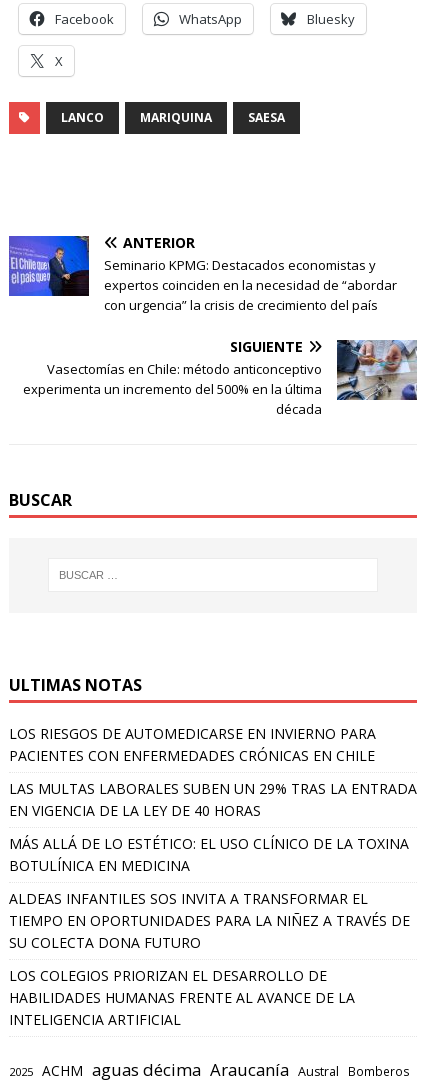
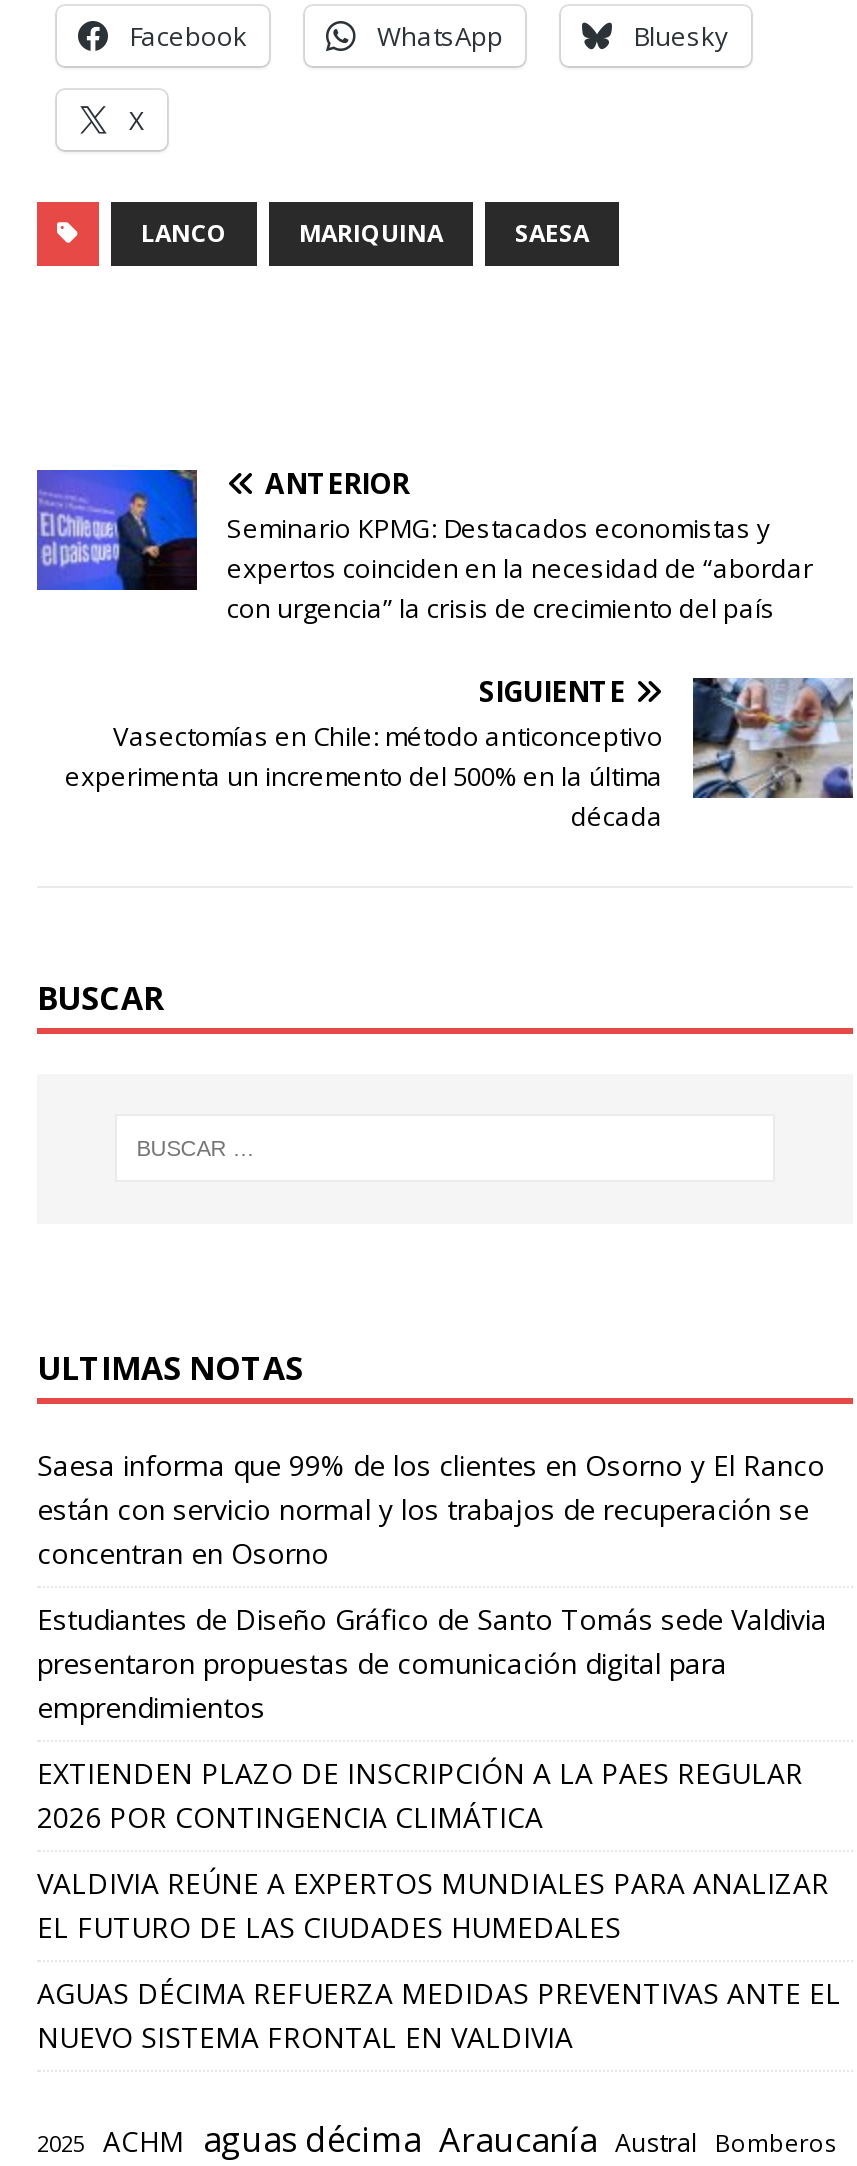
- LOS RIESGOS DE AUTOMEDICARSE EN INVIERNO PARA
- PACIENTES CON ENFERMEDADES CRÓNICAS EN CHILE
+ Saesa informa que 99% de los clientes en Osorno y El Ranco
+ están con servicio normal y los trabajos de recuperación se
+ concentran en Osorno

- LAS MULTAS LABORALES SUBEN UN 29% TRAS LA ENTRADA
- EN VIGENCIA DE LA LEY DE 40 HORAS
+ Estudiantes de Diseño Gráfico de Santo Tomás sede Valdivia
+ presentaron propuestas de comunicación digital para
+ emprendimientos

- MÁS ALLÁ DE LO ESTÉTICO: EL USO CLÍNICO DE LA TOXINA
- BOTULÍNICA EN MEDICINA
+ EXTIENDEN PLAZO DE INSCRIPCIÓN A LA PAES REGULAR
+ 2026 POR CONTINGENCIA CLIMÁTICA

- ALDEAS INFANTILES SOS INVITA A TRANSFORMAR EL
- TIEMPO EN OPORTUNIDADES PARA LA NIÑEZ A TRAVÉS DE
- SU COLECTA DONA FUTURO
+ VALDIVIA REÚNE A EXPERTOS MUNDIALES PARA ANALIZAR
+ EL FUTURO DE LAS CIUDADES HUMEDALES

- LOS COLEGIOS PRIORIZAN EL DESARROLLO DE
- HABILIDADES HUMANAS FRENTE AL AVANCE DE LA
- INTELIGENCIA ARTIFICIAL
+ AGUAS DÉCIMA REFUERZA MEDIDAS PREVENTIVAS ANTE EL
+ NUEVO SISTEMA FRONTAL EN VALDIVIA
